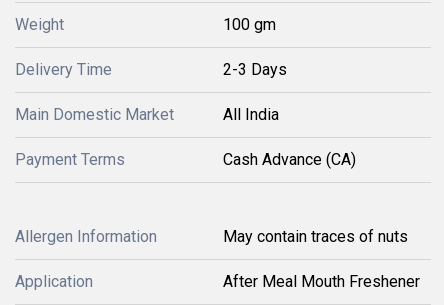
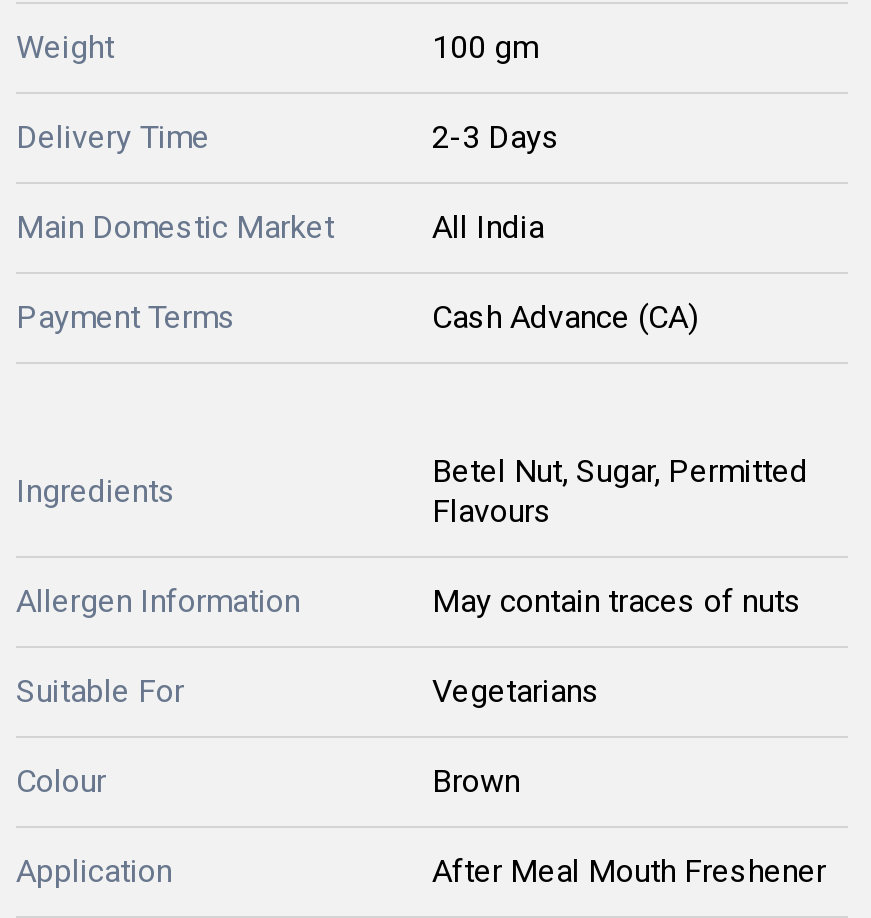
+ Ingredients

+ Betel Nut, Sugar, Permitted
+ Flavours

+ Suitable For
+ Vegetarians
+ Colour
+ Brown
